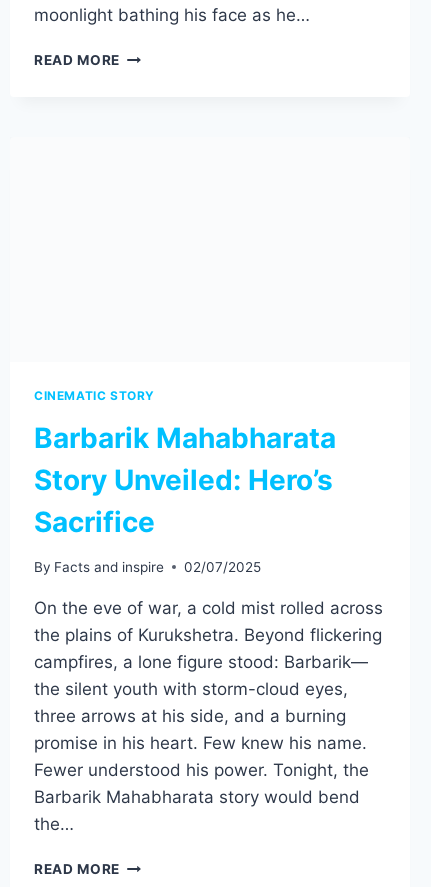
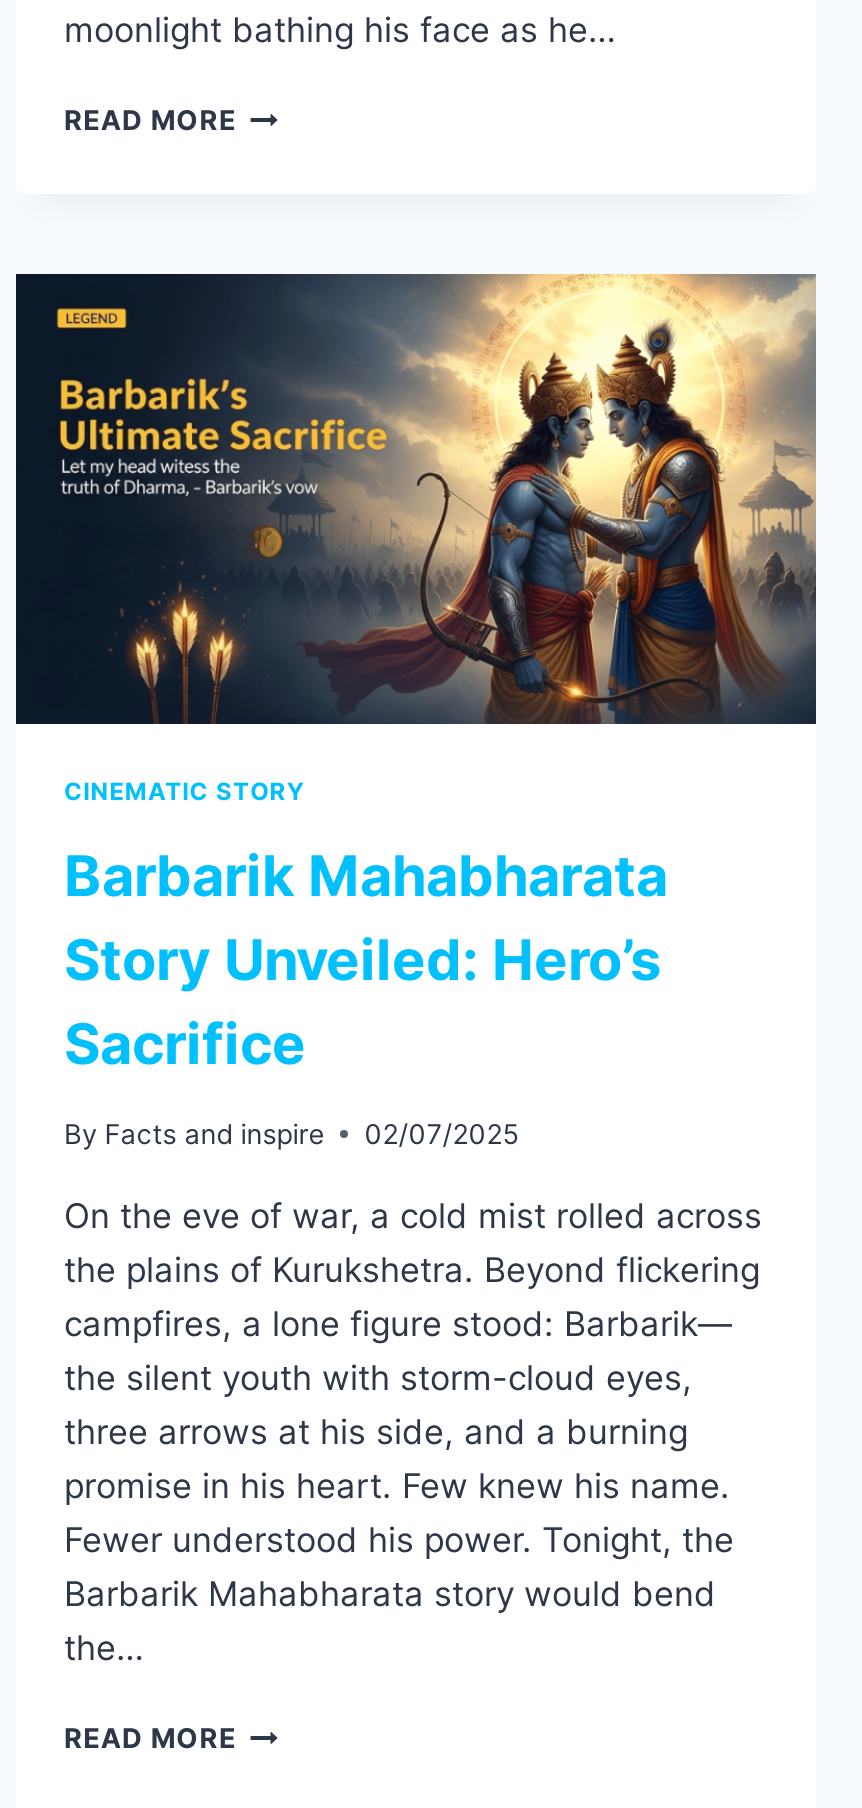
+ [image]
